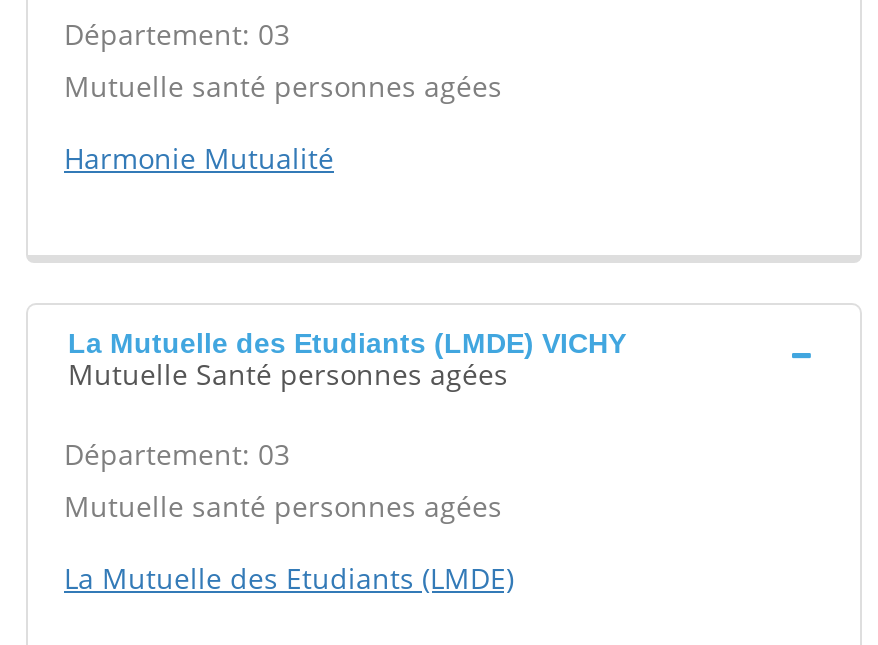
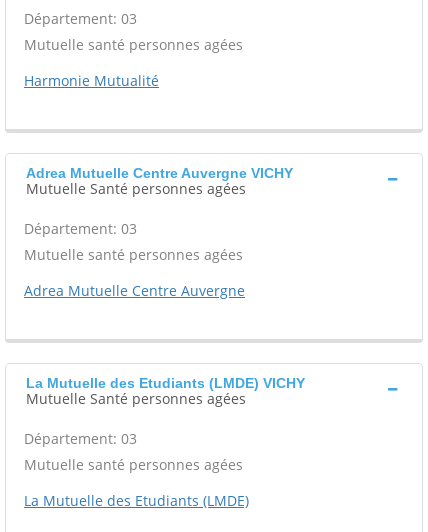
+ Adrea Mutuelle Centre Auvergne VICHY
+ Mutuelle Santé personnes agées
+ Département: 03
+ Mutuelle santé personnes agées
+ Adrea Mutuelle Centre Auvergne
